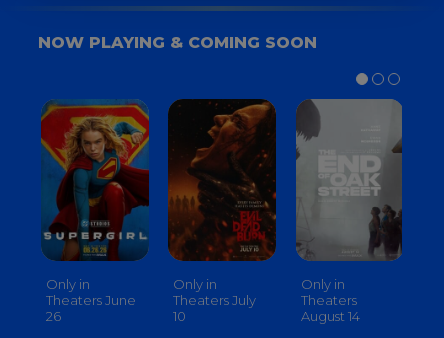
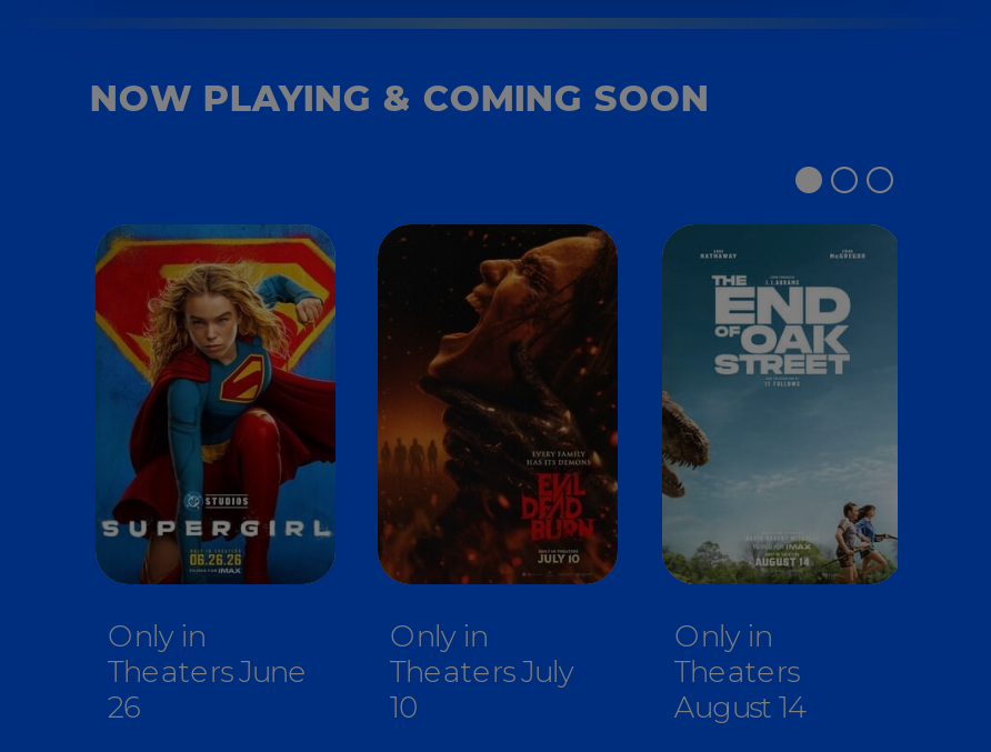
- [image]
+ [image]
